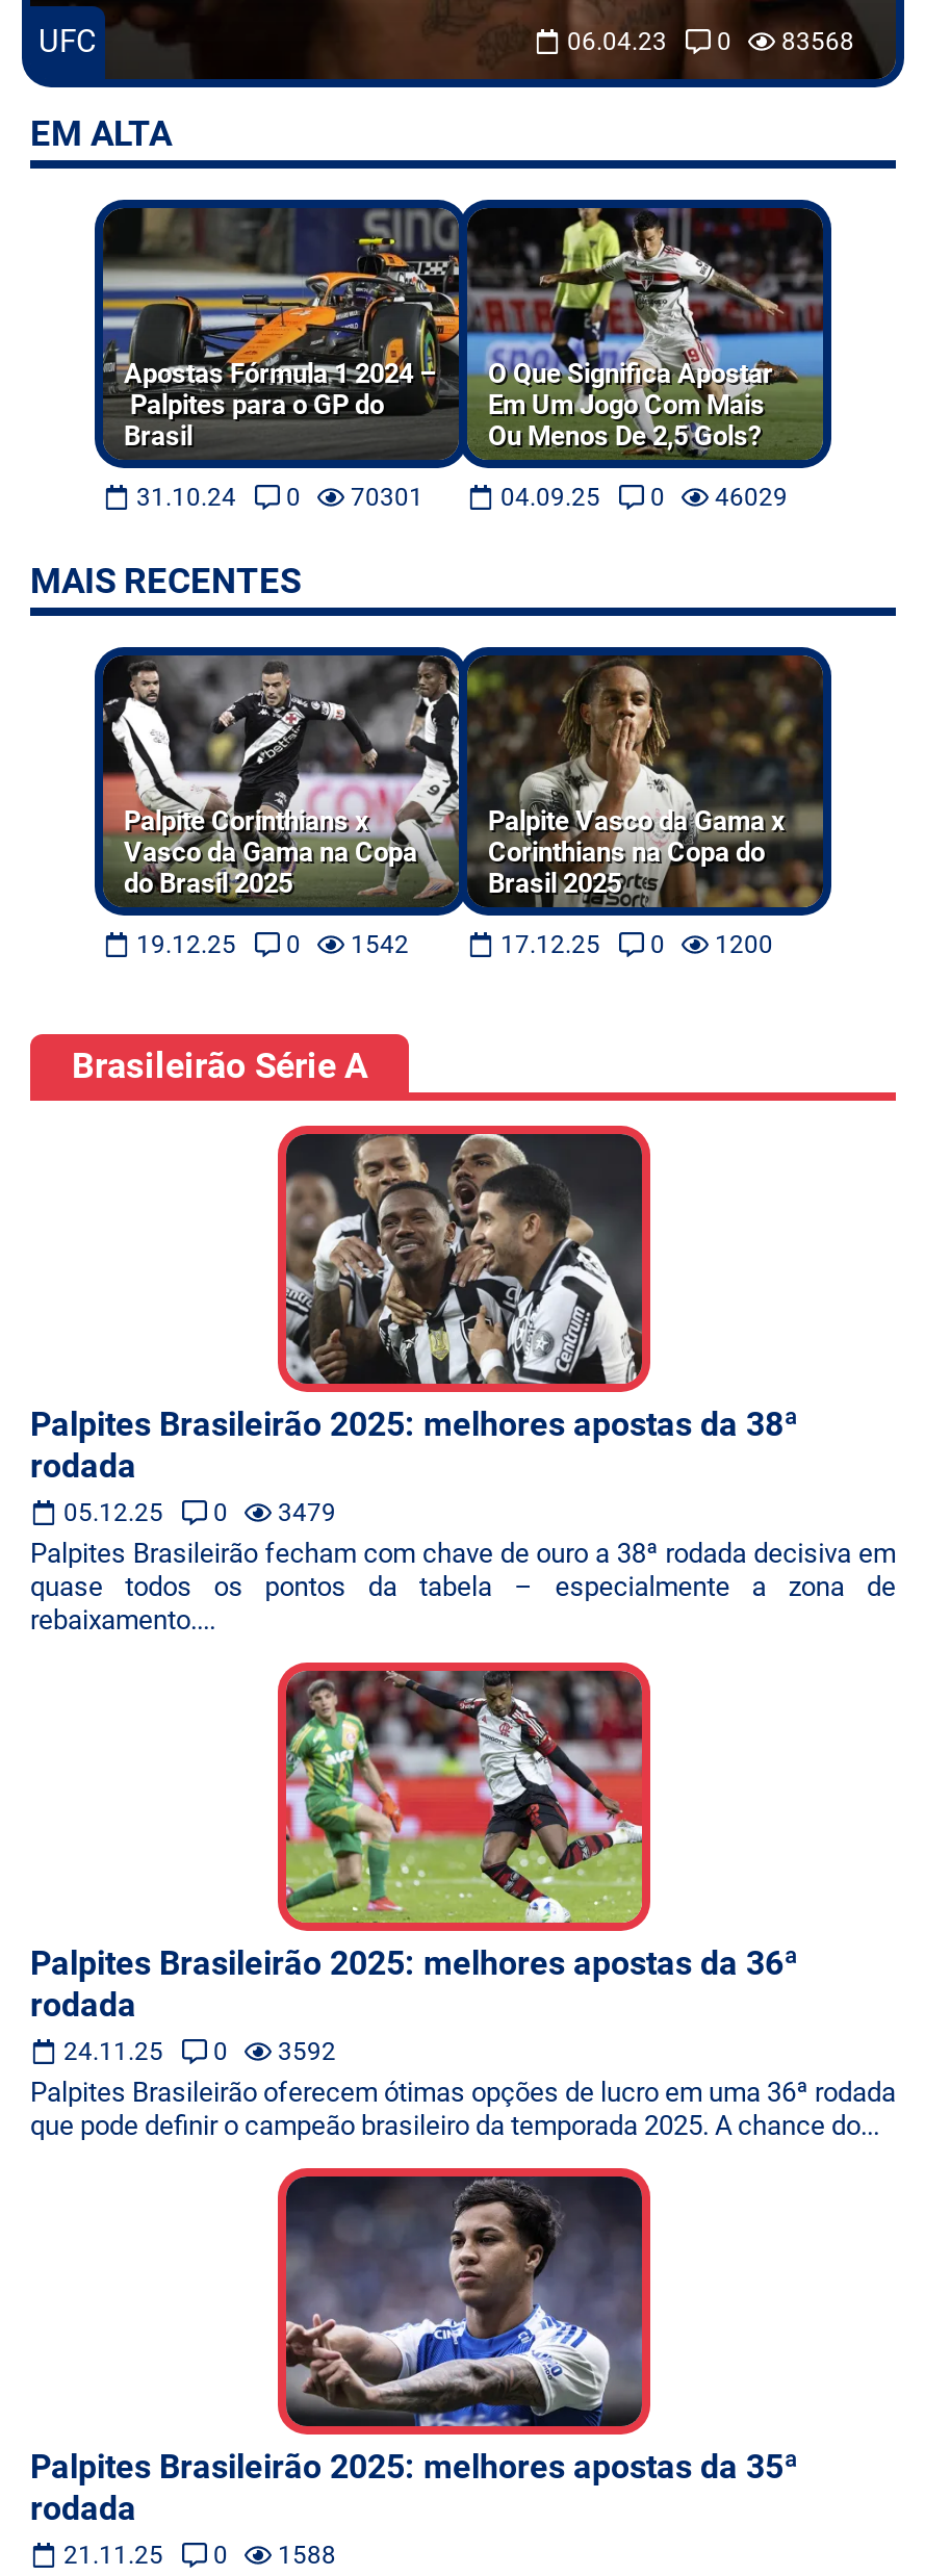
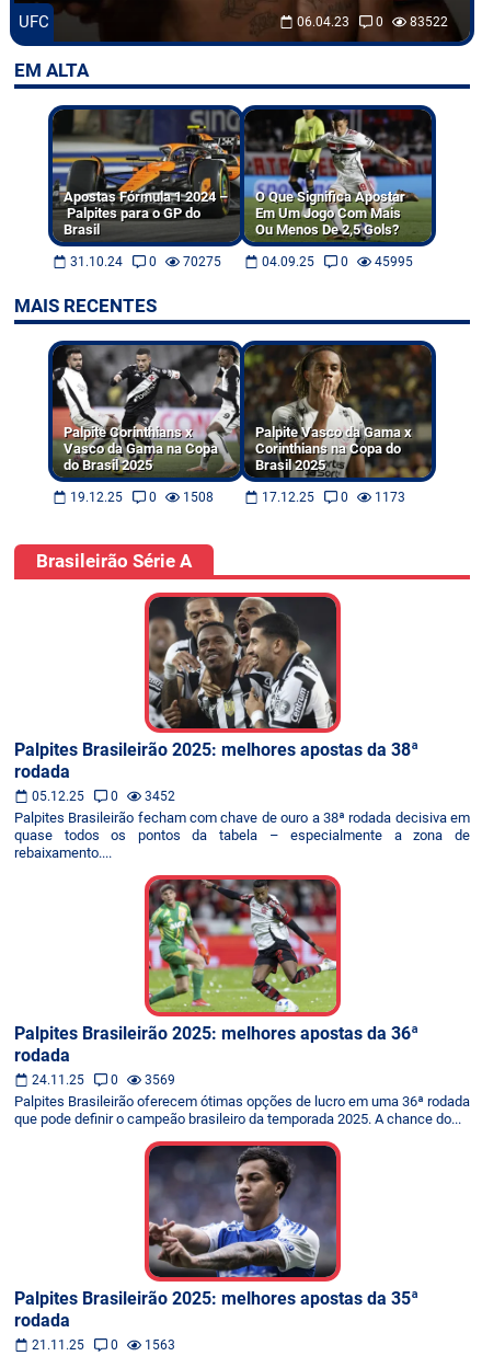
- 06.04.23 0 83568
+ 06.04.23 0 83522

- 31.10.24 0 70301
+ 31.10.24 0 70275

- 04.09.25 0 46029
+ 04.09.25 0 45995

- 19.12.25 0 1542
+ 19.12.25 0 1508

- 17.12.25 0 1200
+ 17.12.25 0 1173

- 05.12.25 0 3479
+ 05.12.25 0 3452

- 24.11.25 0 3592
+ 24.11.25 0 3569

- 21.11.25 0 1588
+ 21.11.25 0 1563
